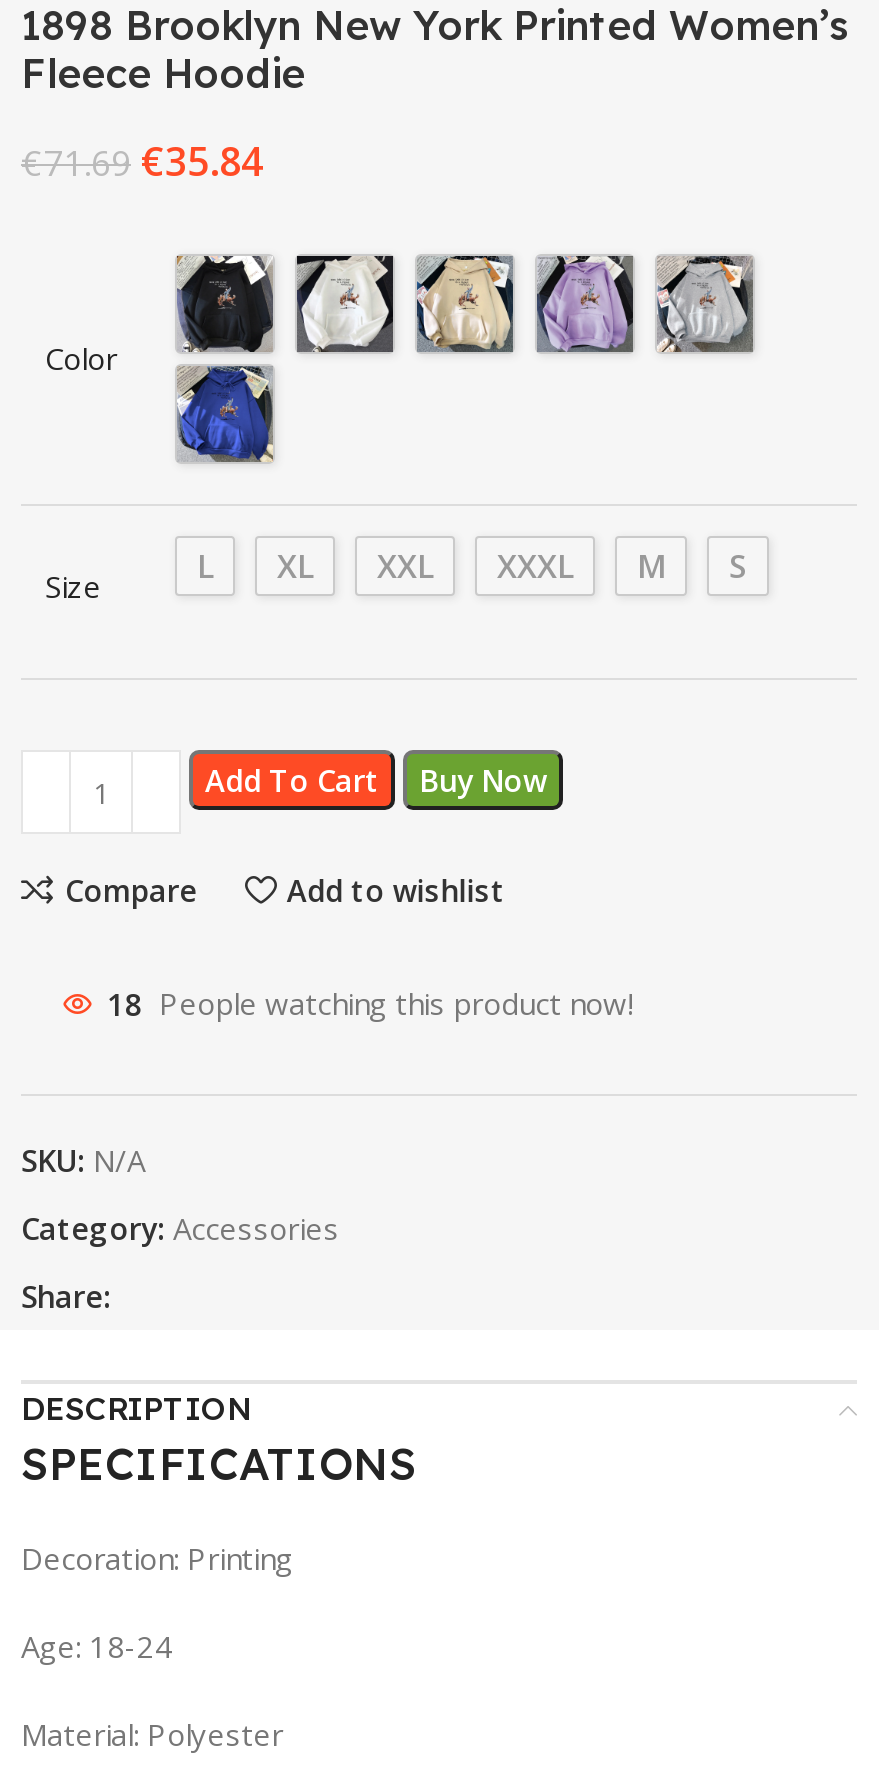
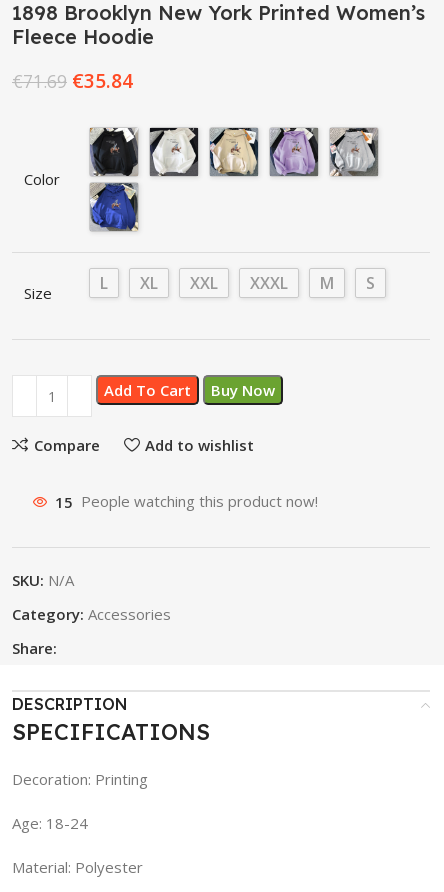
- 18 People watching this product now!
+ 15 People watching this product now!
